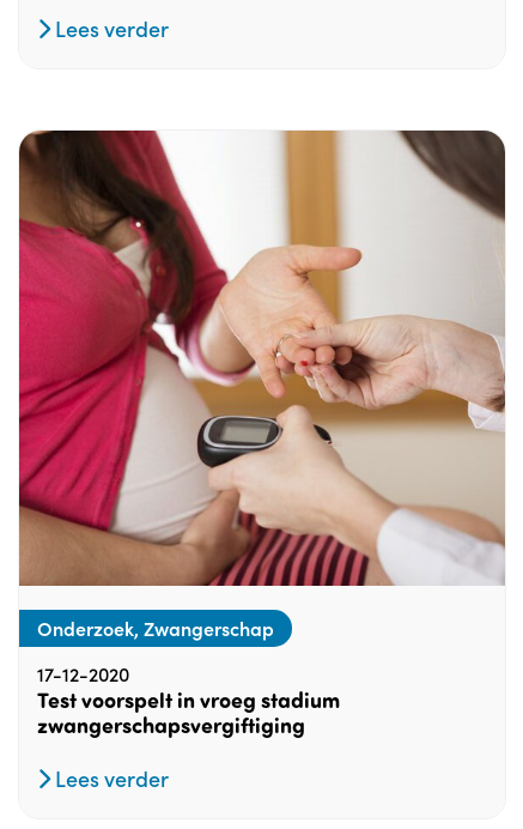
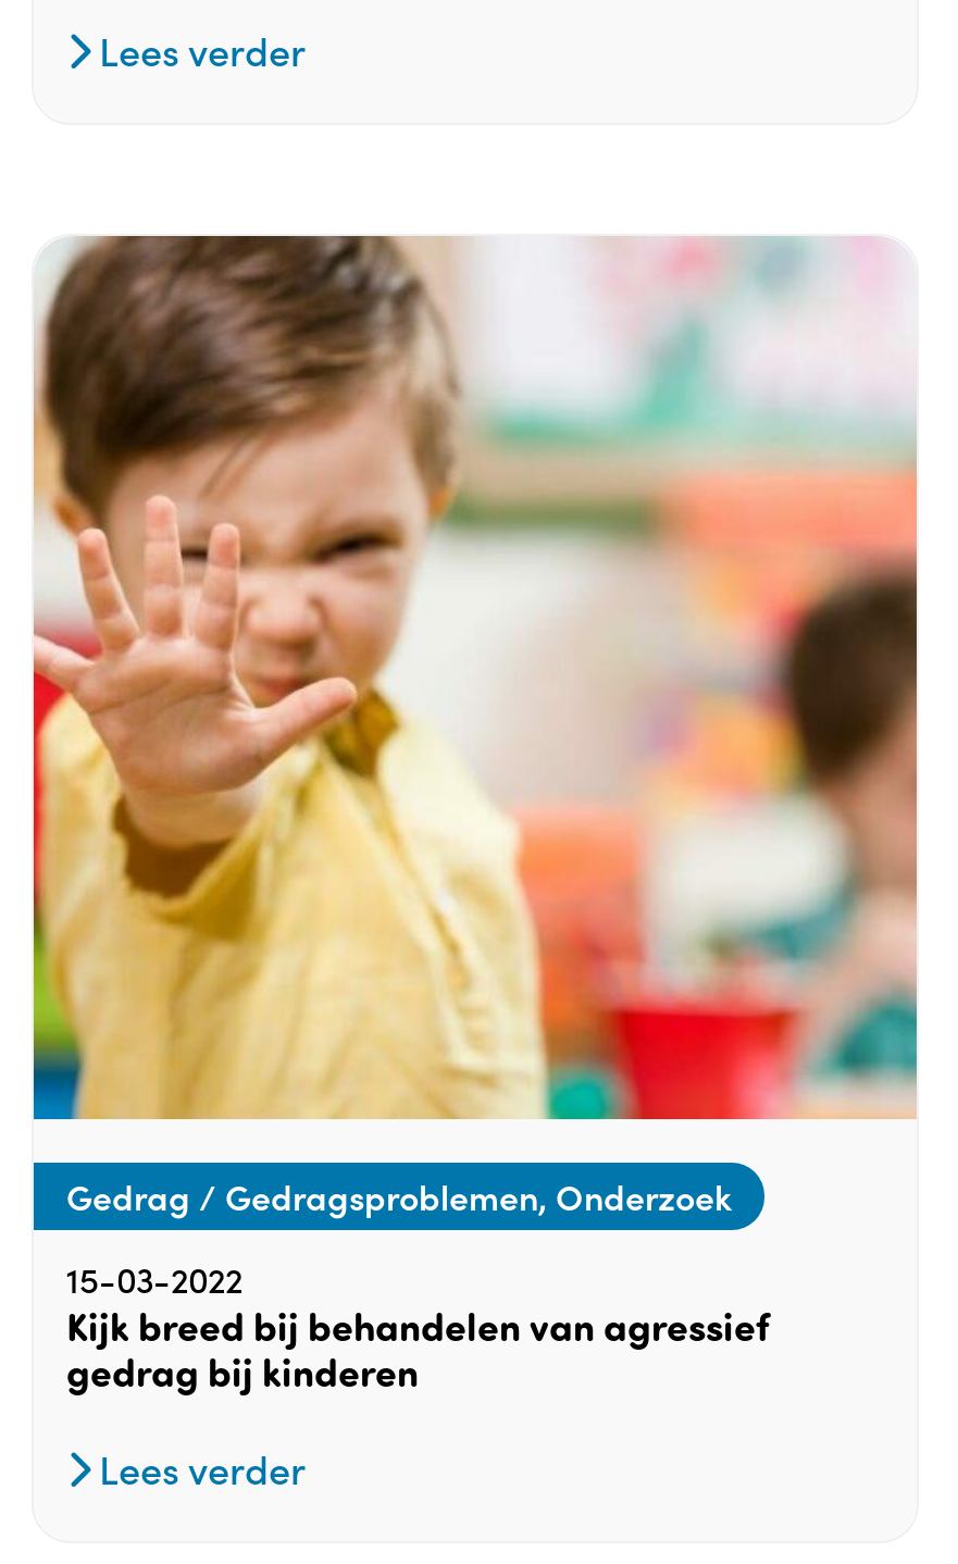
- [image]
- Onderzoek, Zwangerschap
+ [image]
+ Gedrag / Gedragsproblemen, Onderzoek

- 17-12-2020
- Test voorspelt in vroeg stadium
- zwangerschapsvergiftiging
+ 15-03-2022
+ Kijk breed bij behandelen van agressief
+ gedrag bij kinderen
